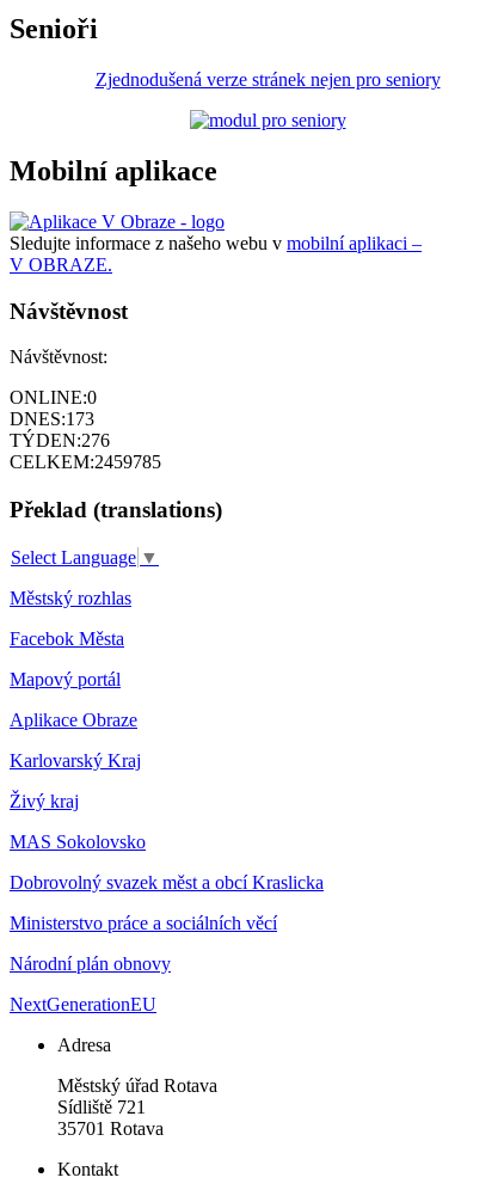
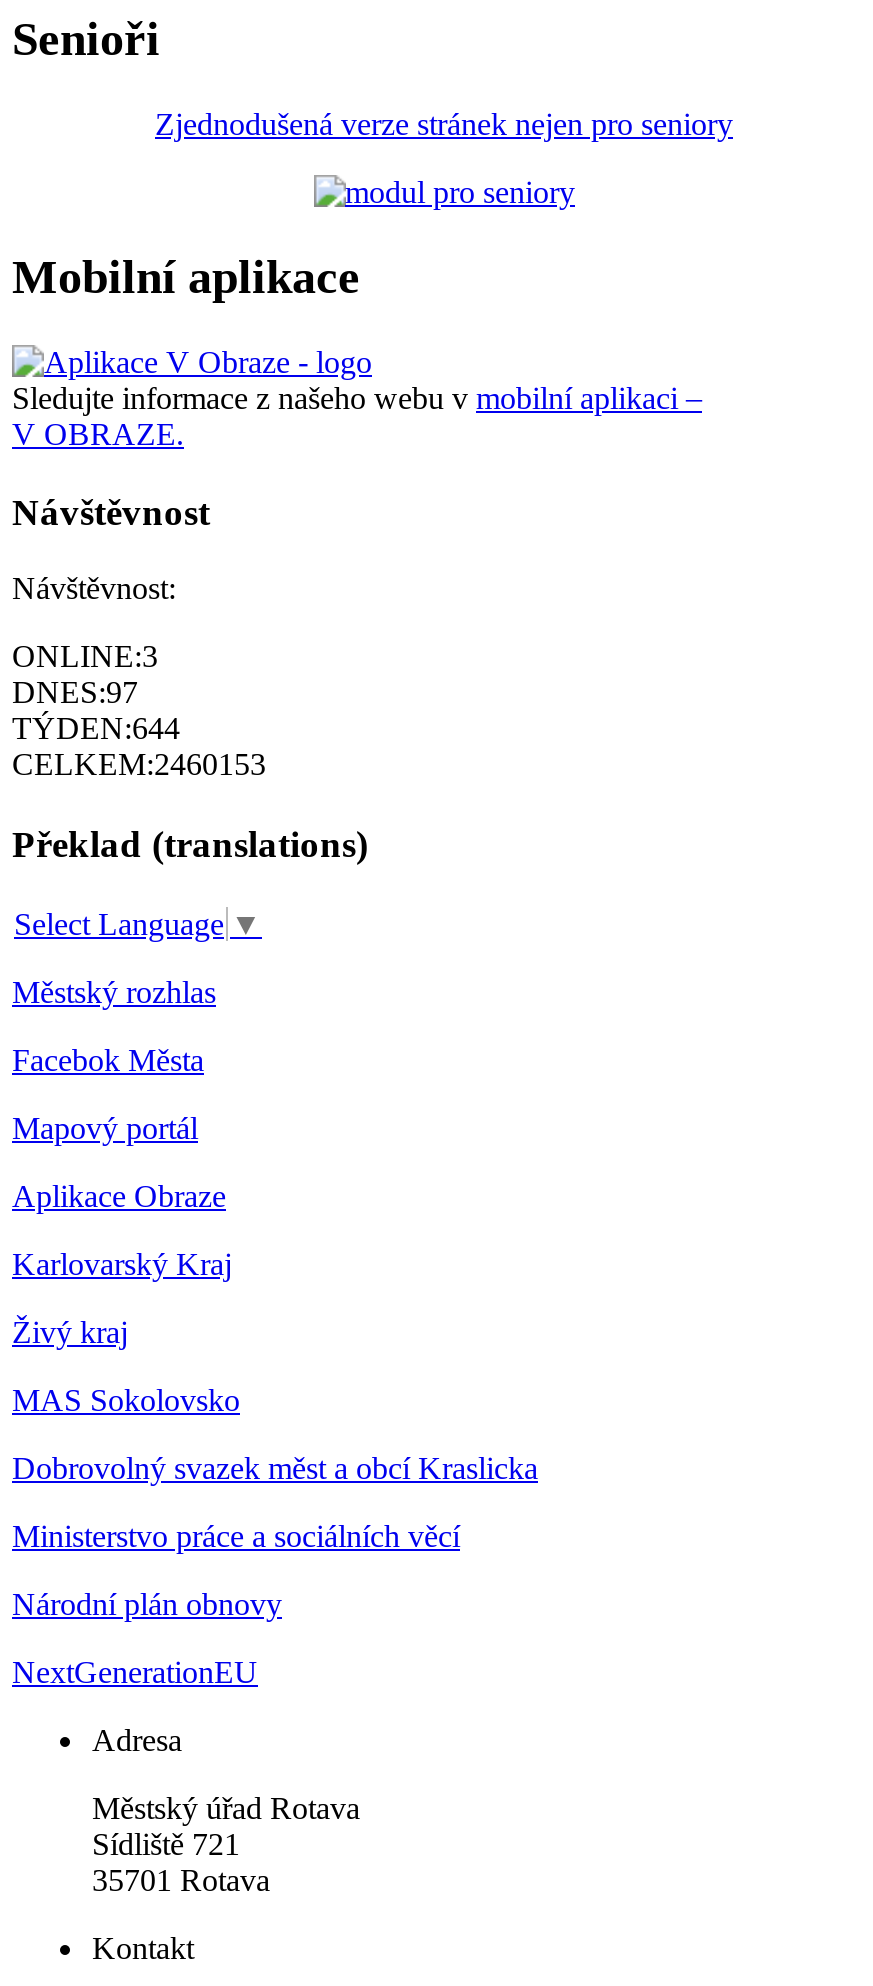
- ONLINE:0
+ ONLINE:3

- DNES:173
+ DNES:97

- TÝDEN:276
+ TÝDEN:644

- CELKEM:2459785
+ CELKEM:2460153
